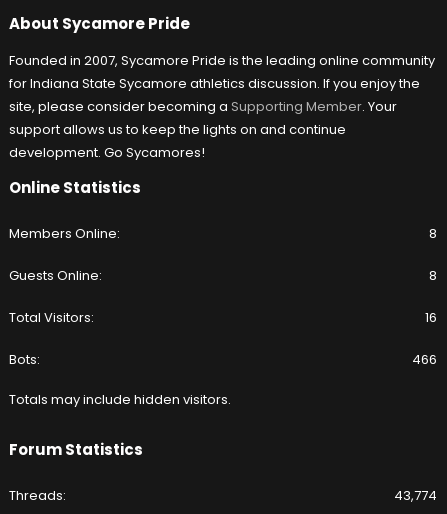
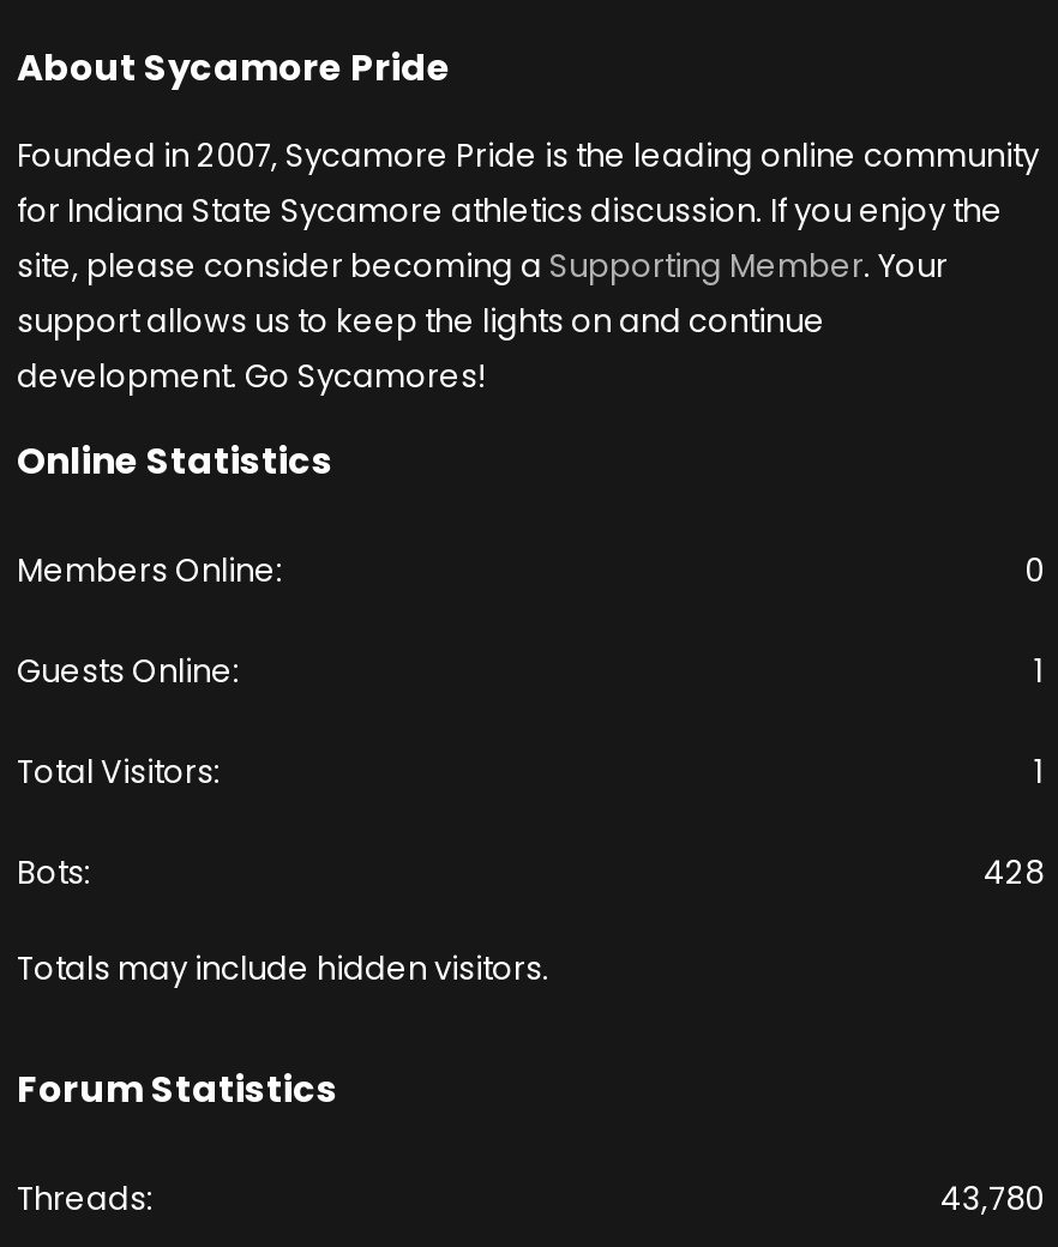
- 8
+ 0

- 8
+ 1

- 16
+ 1

- 466
+ 428

- 43,774
+ 43,780
